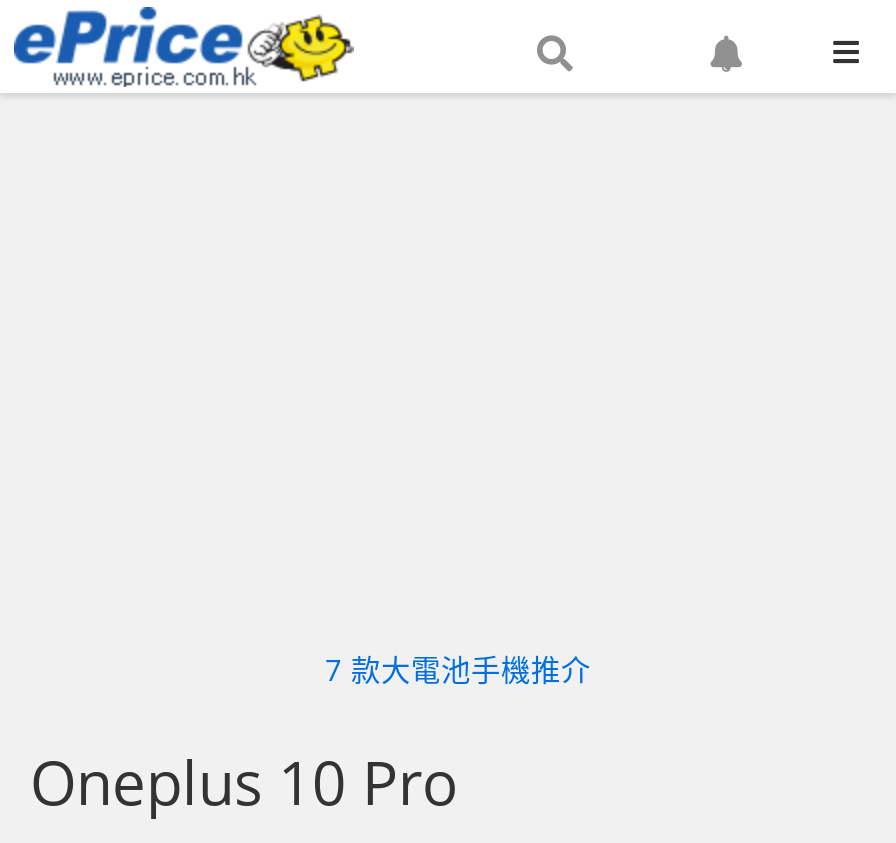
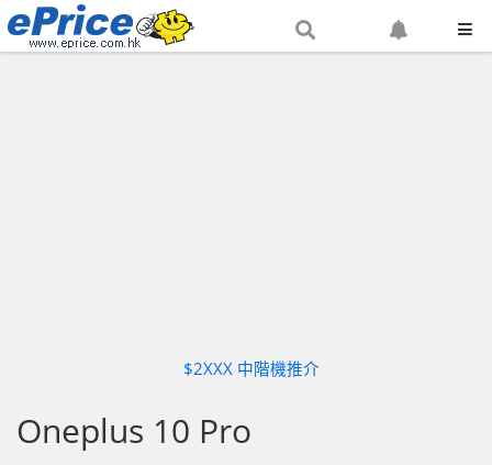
- 7 款大電池手機推介
+ $2XXX 中階機推介
